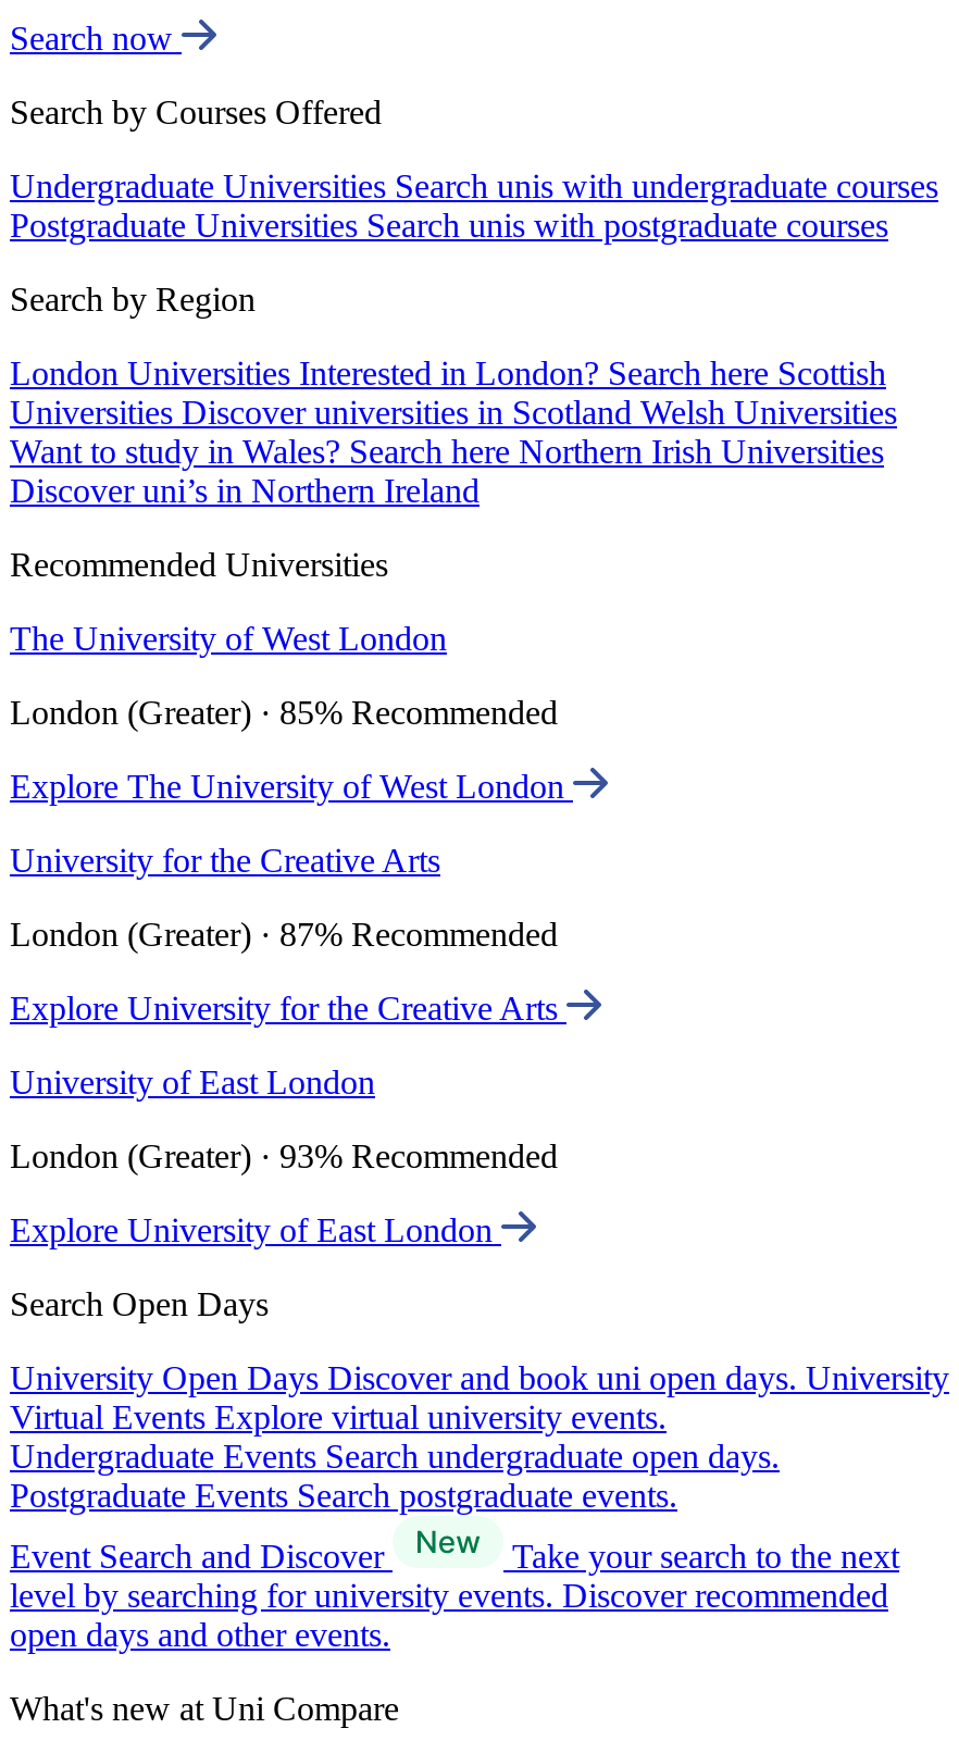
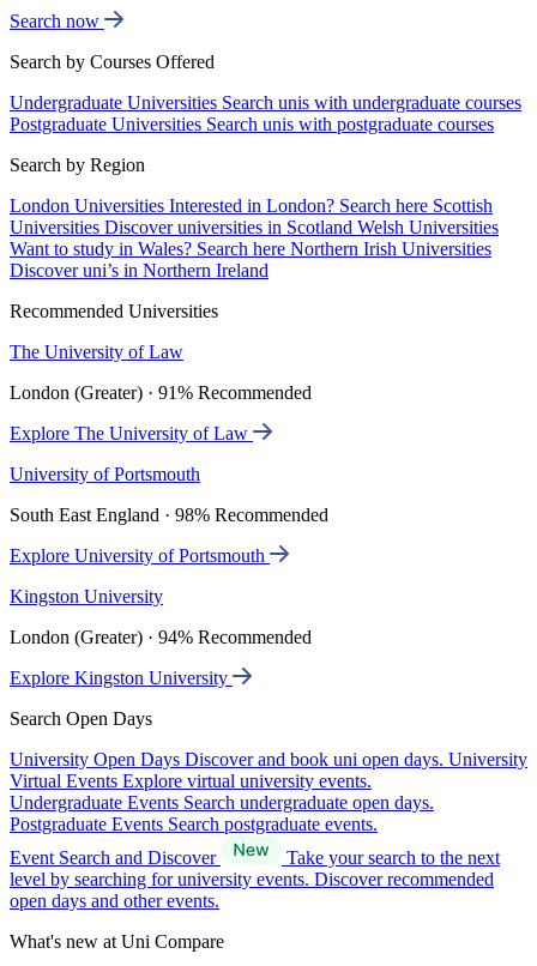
- The University of West London
+ The University of Law

- London (Greater) · 85% Recommended
+ London (Greater) · 91% Recommended

- Explore The University of West London
+ Explore The University of Law

- University for the Creative Arts
+ University of Portsmouth

- London (Greater) · 87% Recommended
+ South East England · 98% Recommended

- Explore University for the Creative Arts
+ Explore University of Portsmouth

- University of East London
+ Kingston University

- London (Greater) · 93% Recommended
+ London (Greater) · 94% Recommended

- Explore University of East London
+ Explore Kingston University
